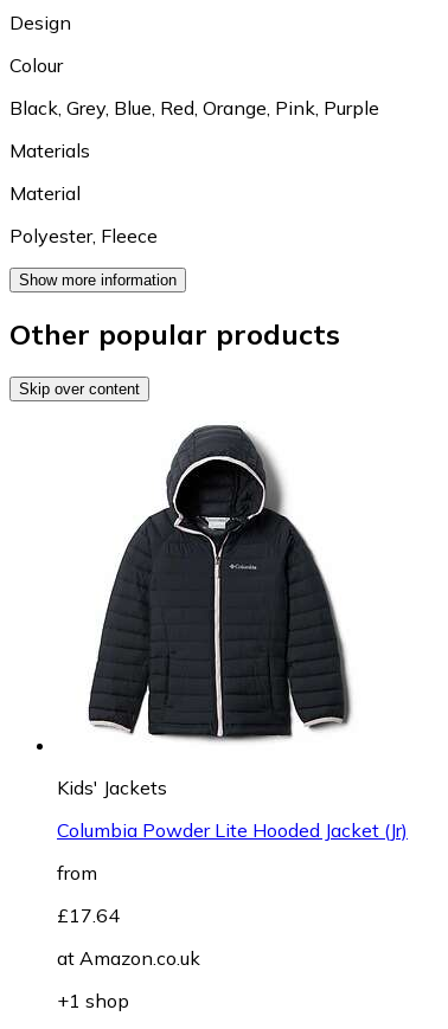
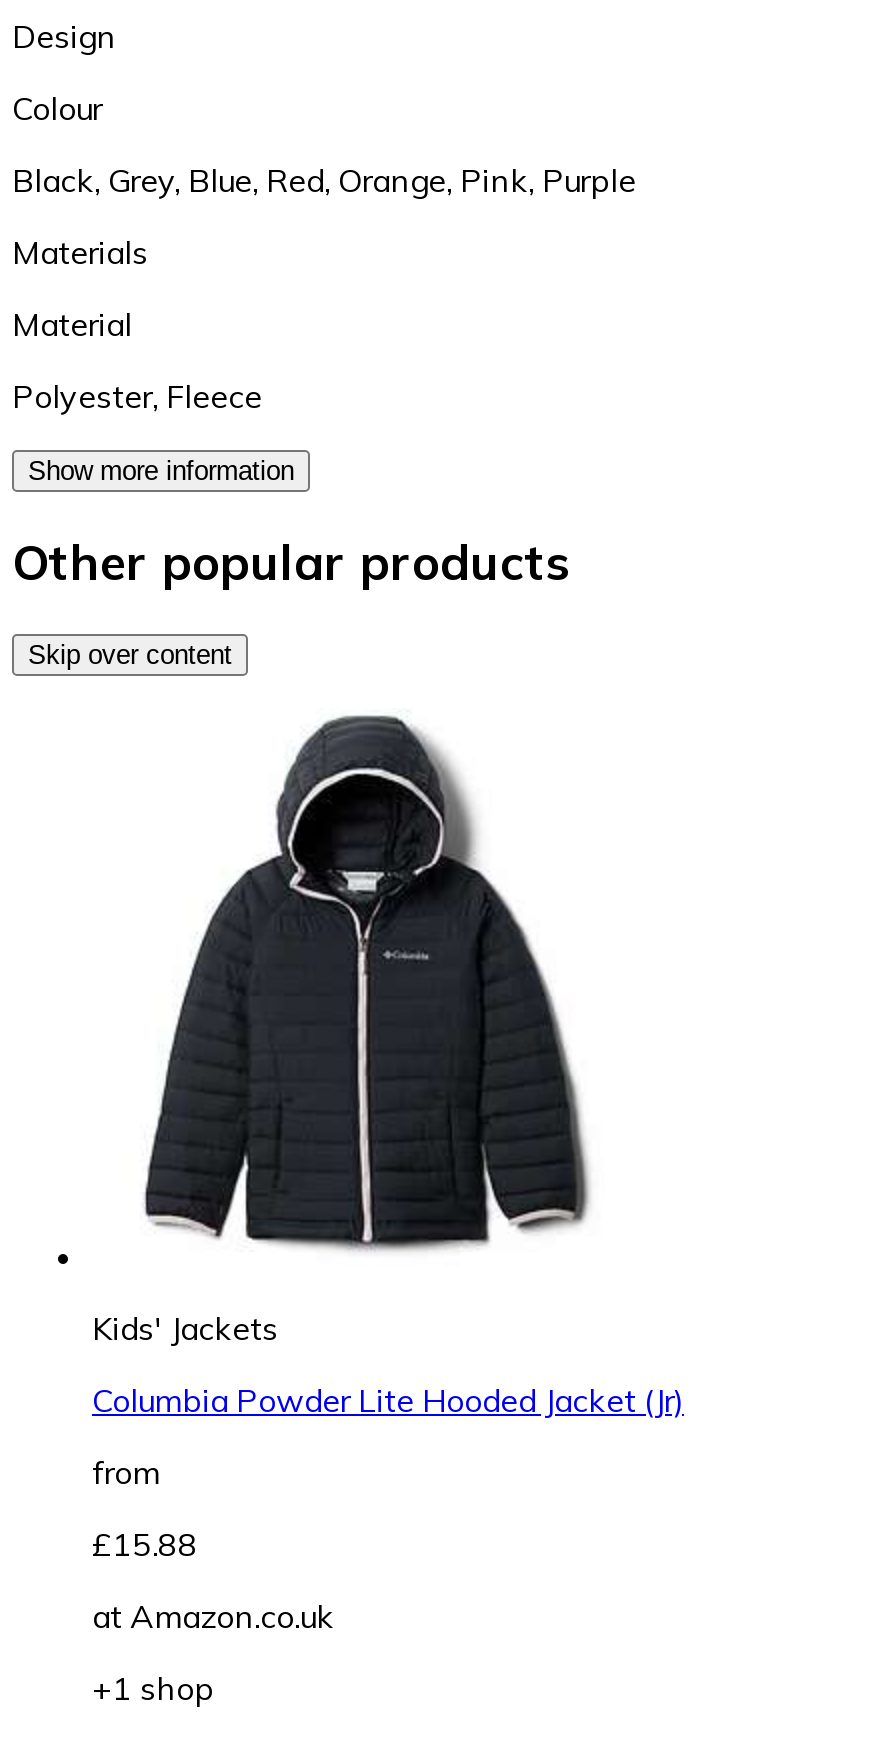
- £17.64
+ £15.88
